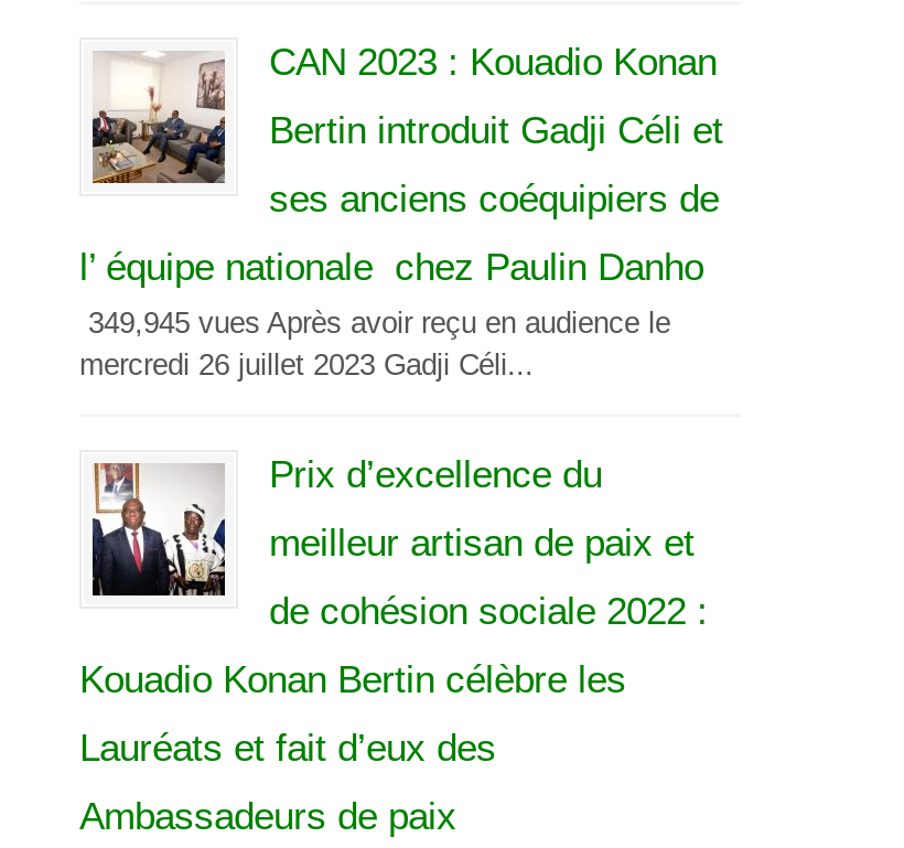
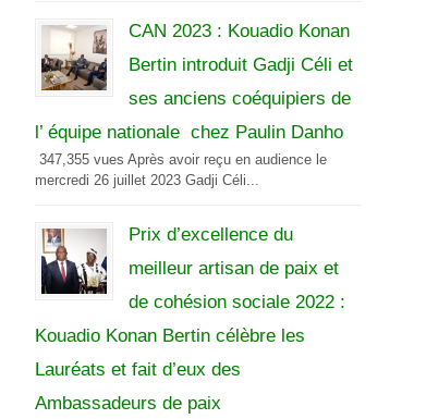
- 349,945 vues Après avoir reçu en audience le
+ 347,355 vues Après avoir reçu en audience le
